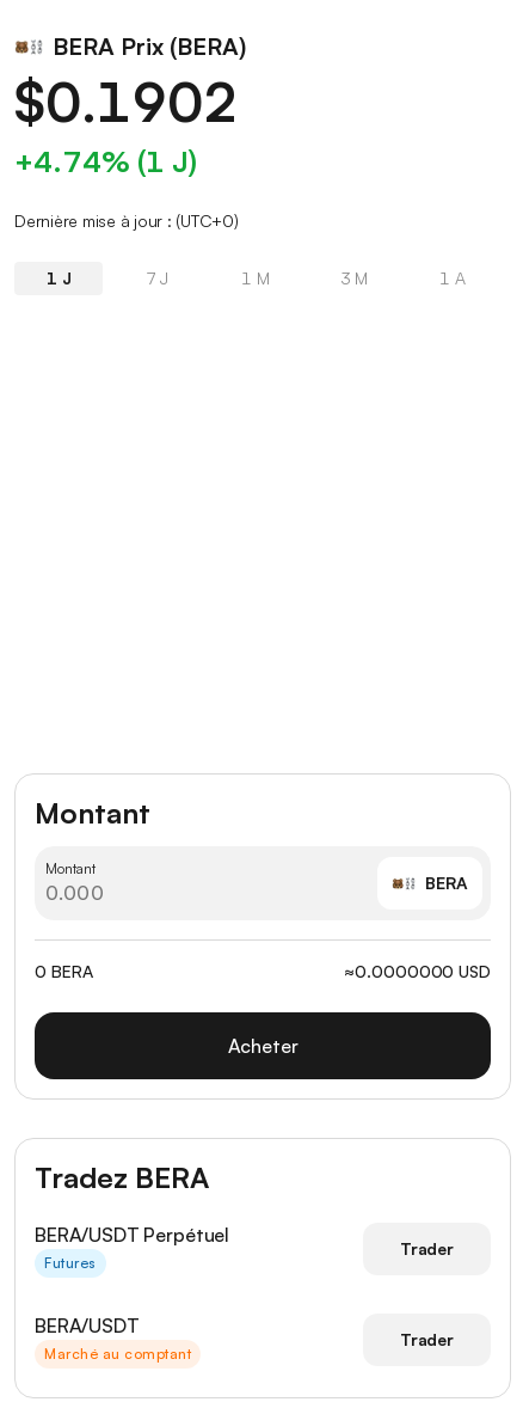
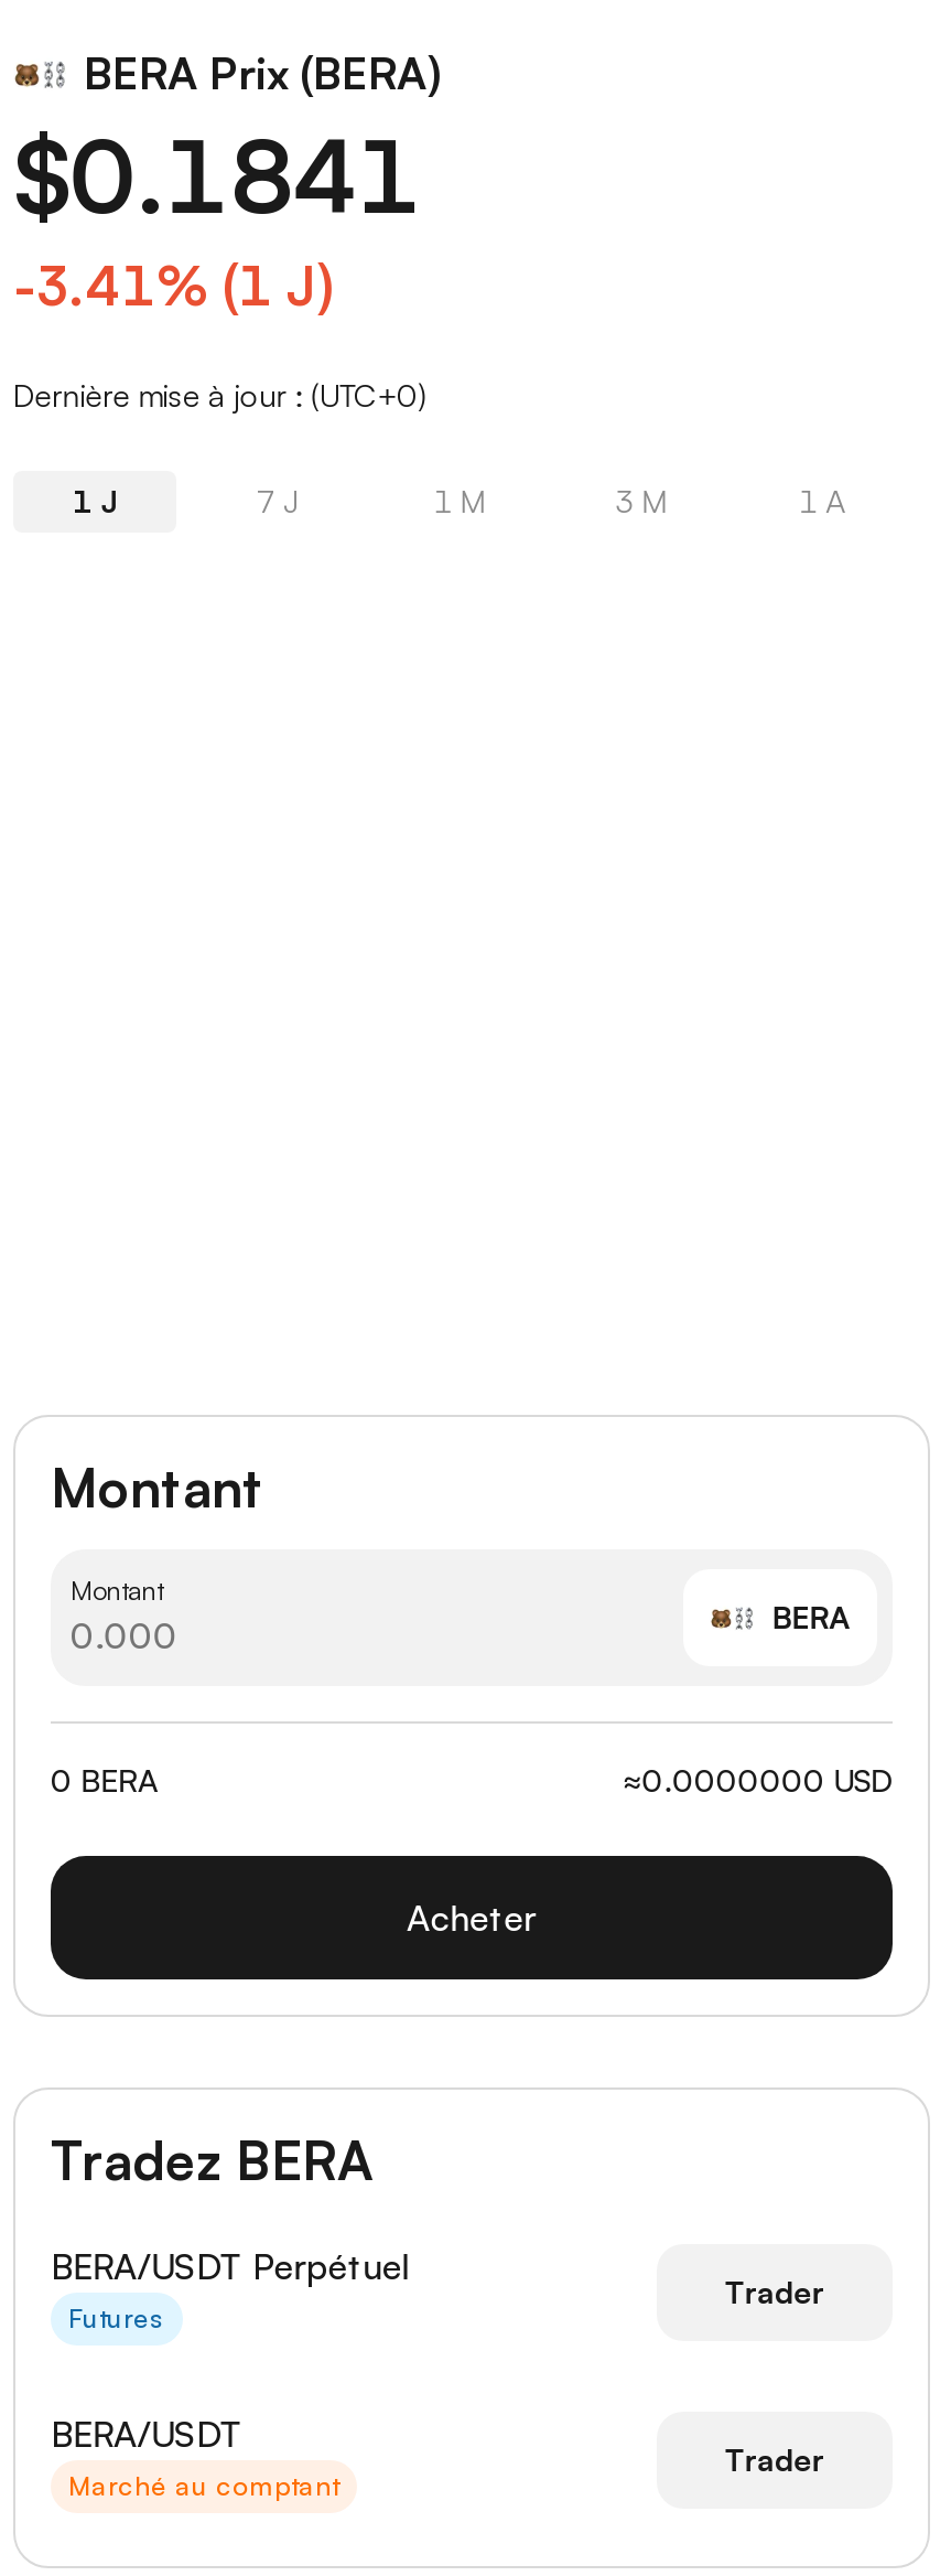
- $0.1902
+ $0.1841

- +4.74% (1 J)
+ -3.41% (1 J)
